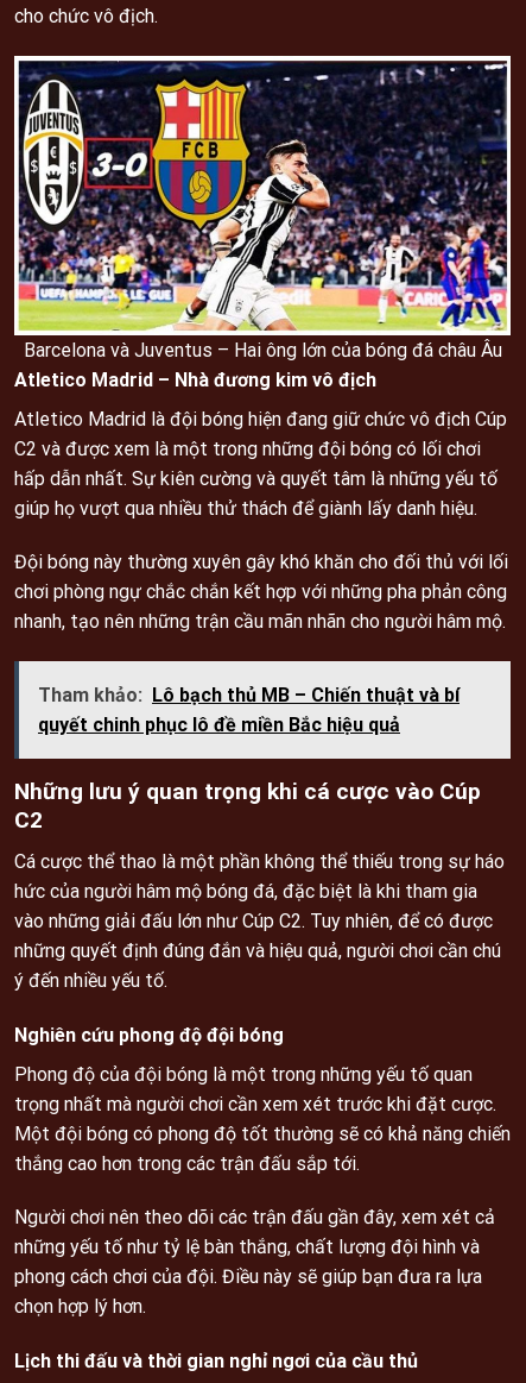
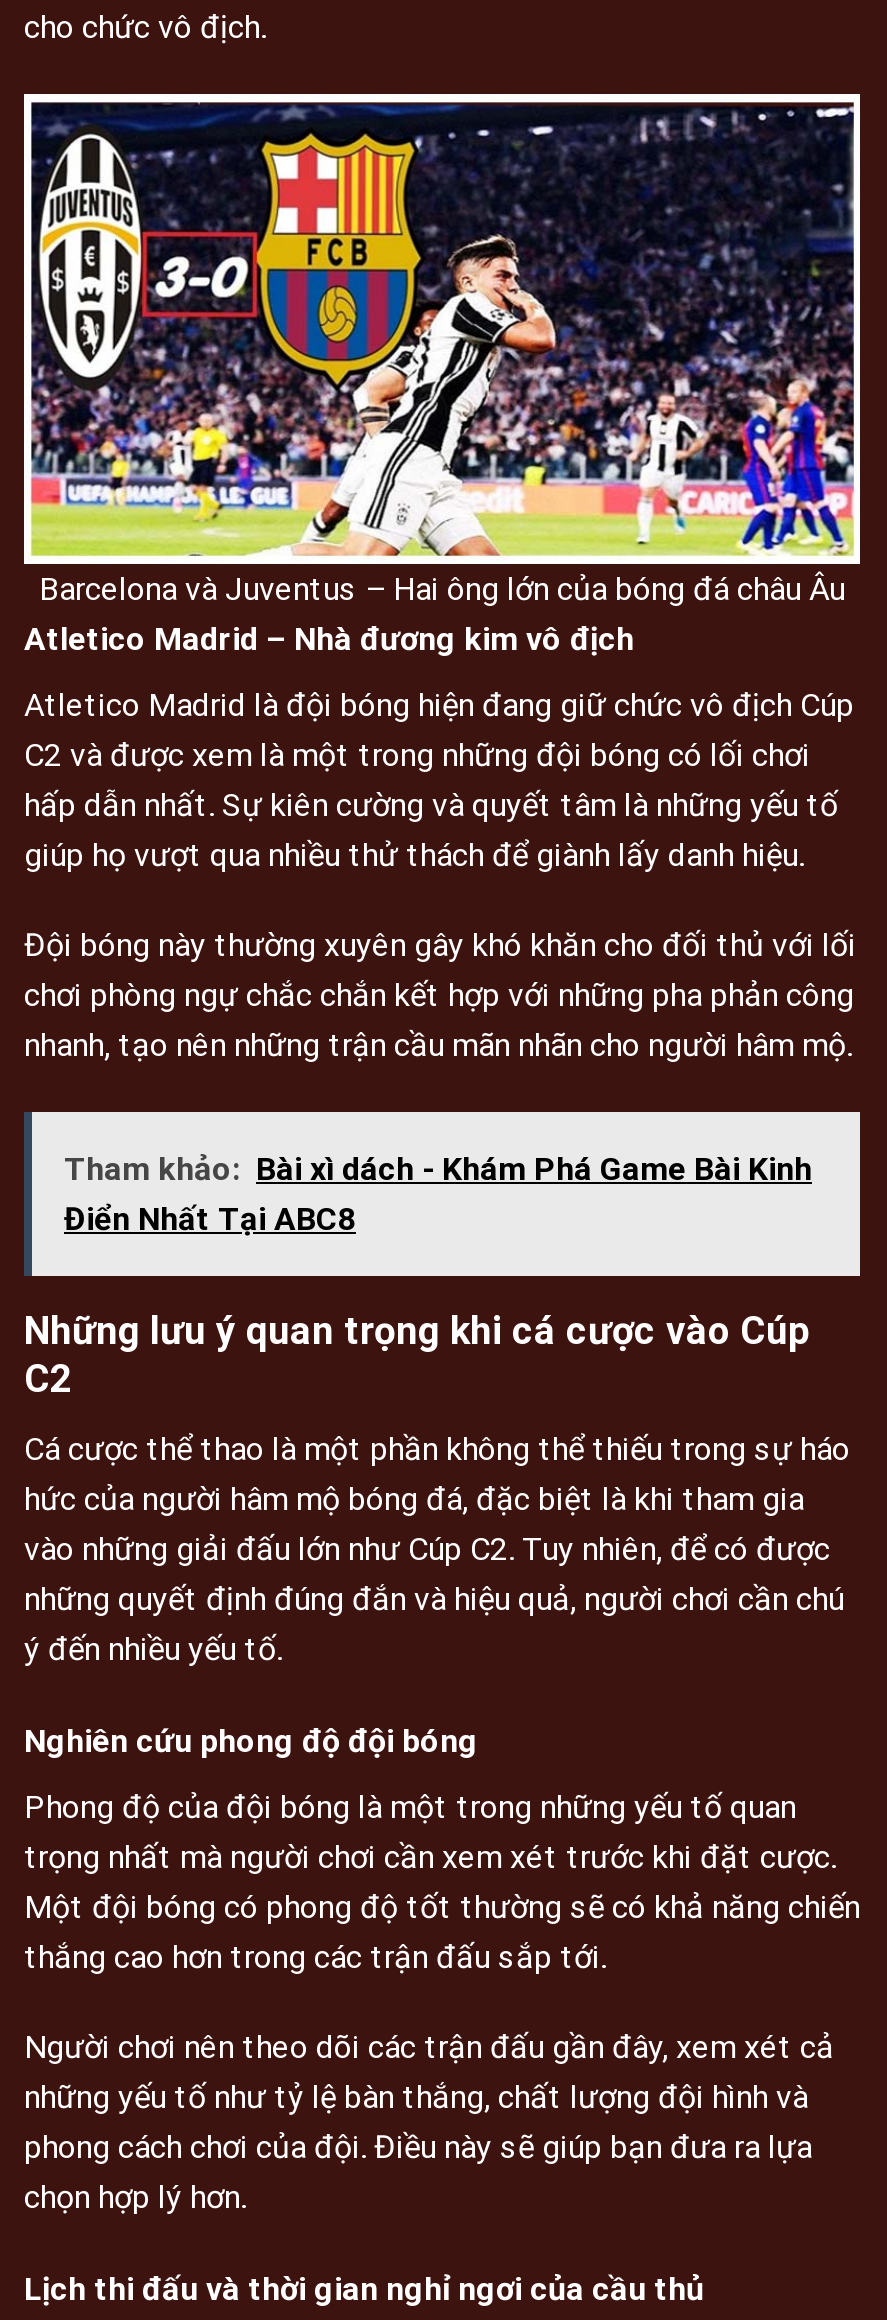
- Tham khảo: Lô bạch thủ MB – Chiến thuật và bí
- quyết chinh phục lô đề miền Bắc hiệu quả
+ Tham khảo: Bài xì dách - Khám Phá Game Bài Kinh
+ Điển Nhất Tại ABC8
